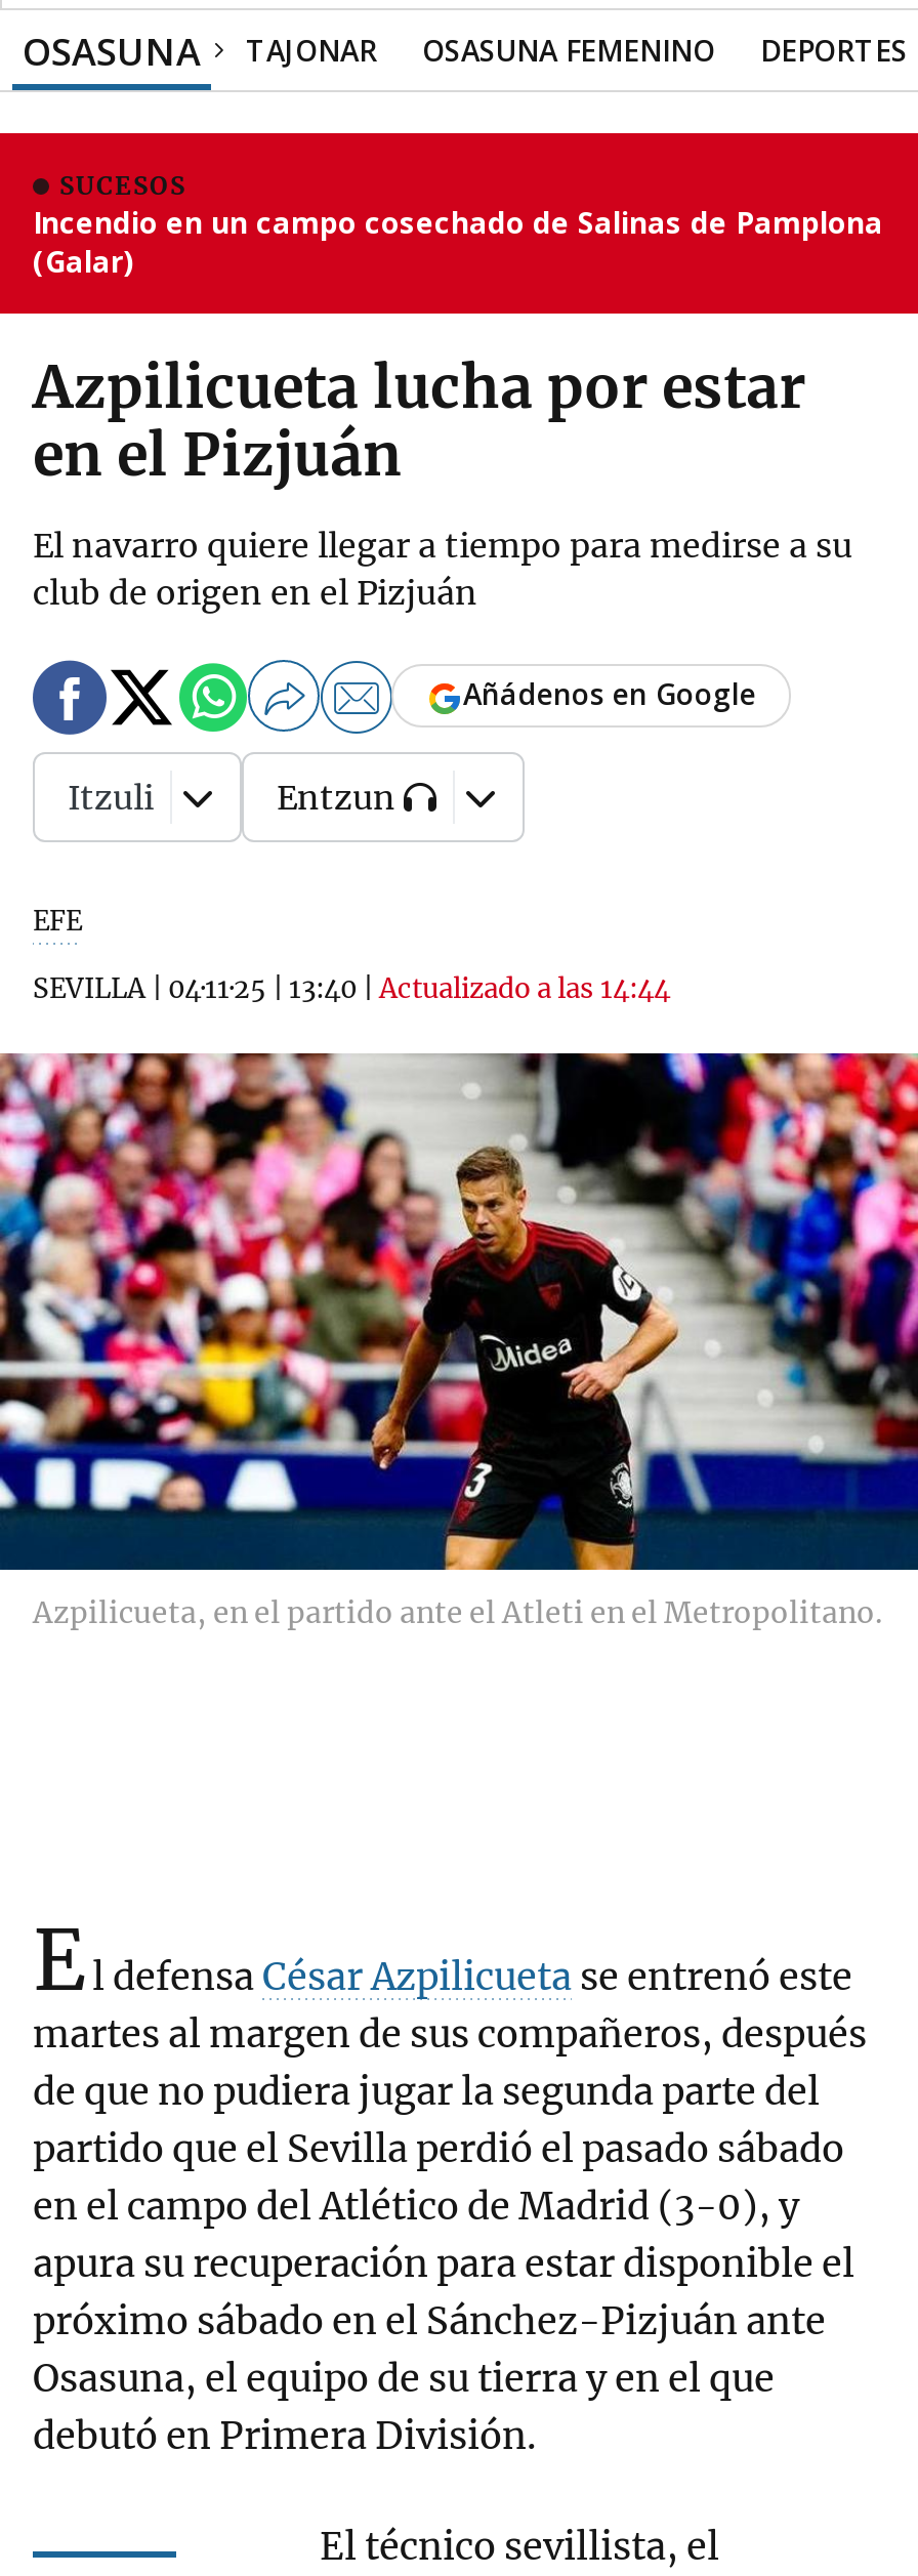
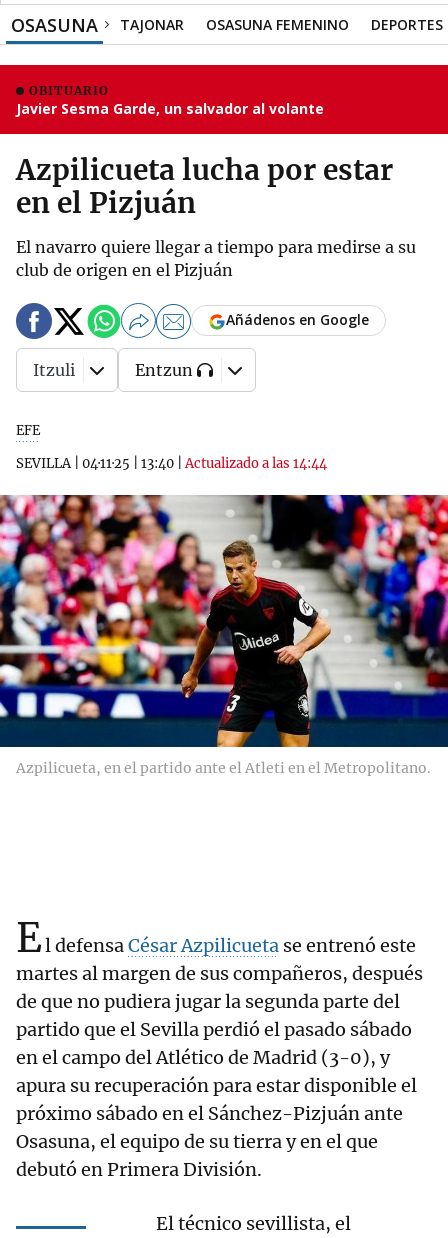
- SUCESOS
- Incendio en un campo cosechado de Salinas de Pamplona
- (Galar)
+ OBITUARIO
+ Javier Sesma Garde, un salvador al volante
